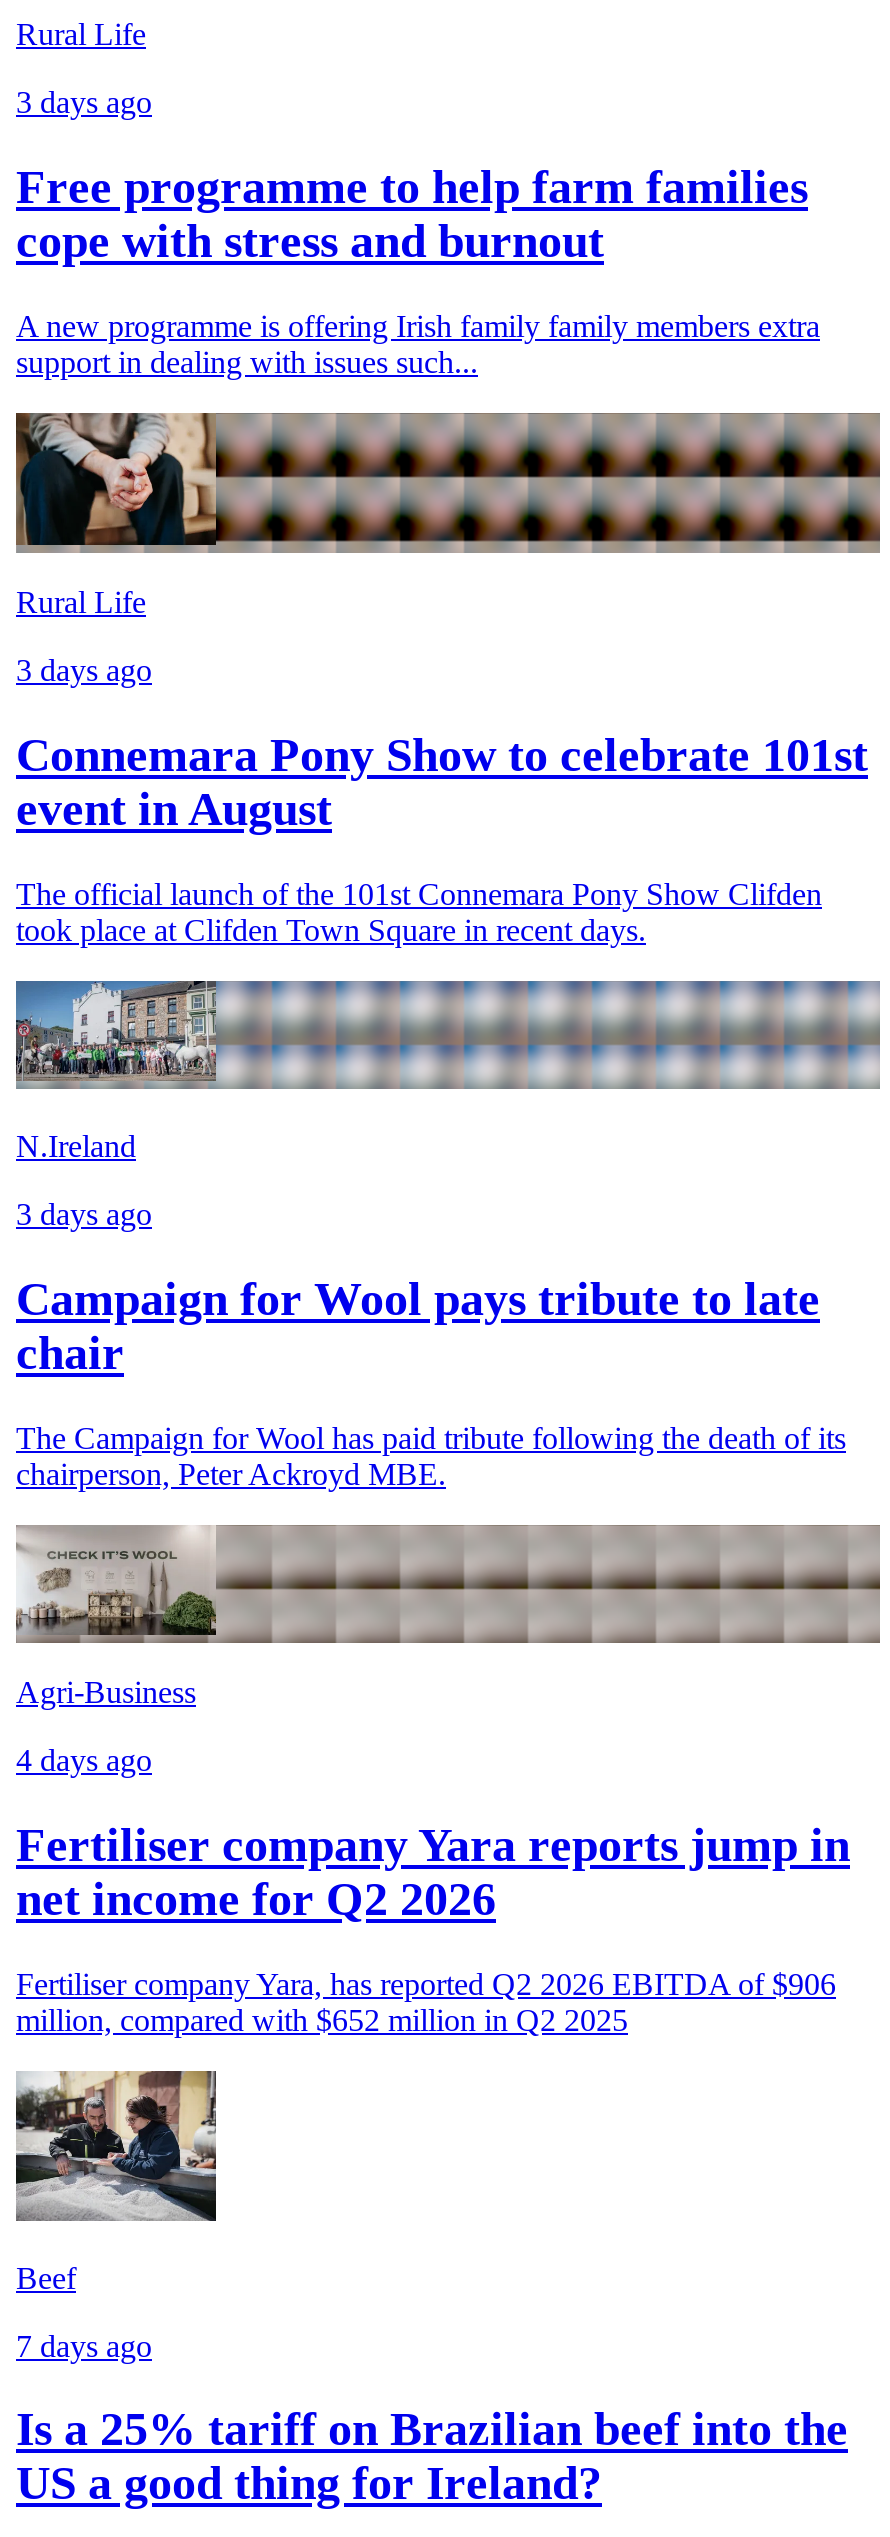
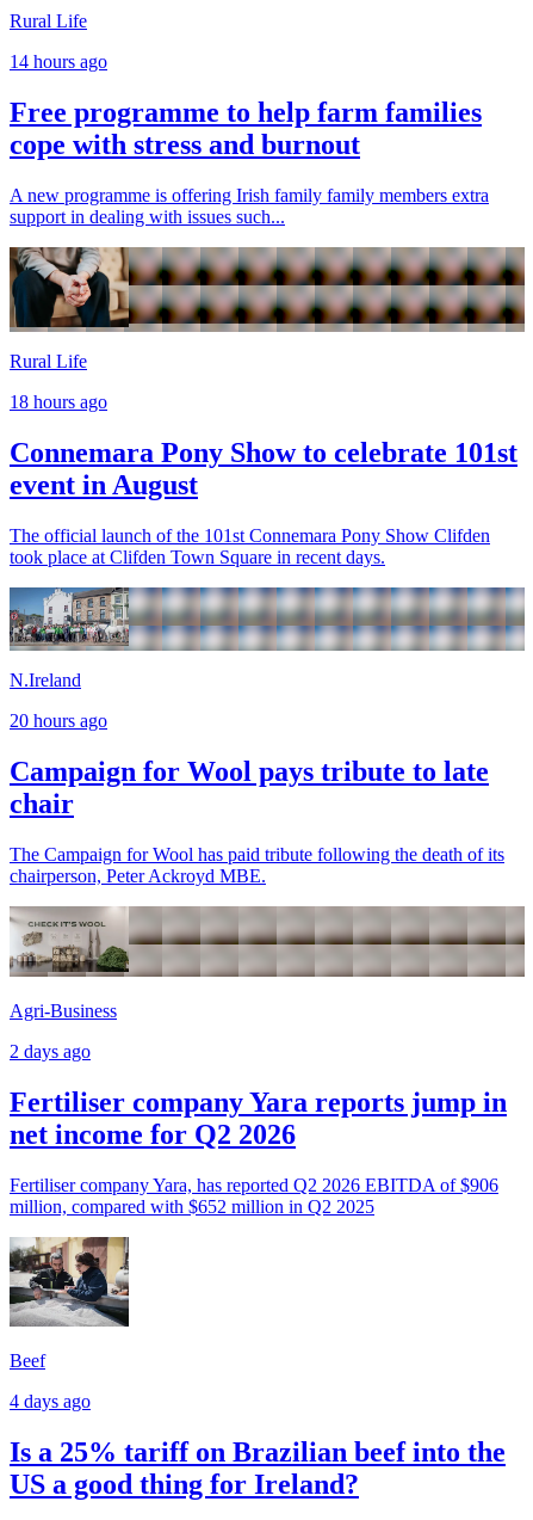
- 3 days ago
+ 14 hours ago

- 3 days ago
+ 18 hours ago

- 3 days ago
+ 20 hours ago

- 4 days ago
+ 2 days ago

- 7 days ago
+ 4 days ago
